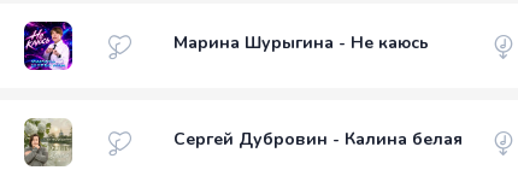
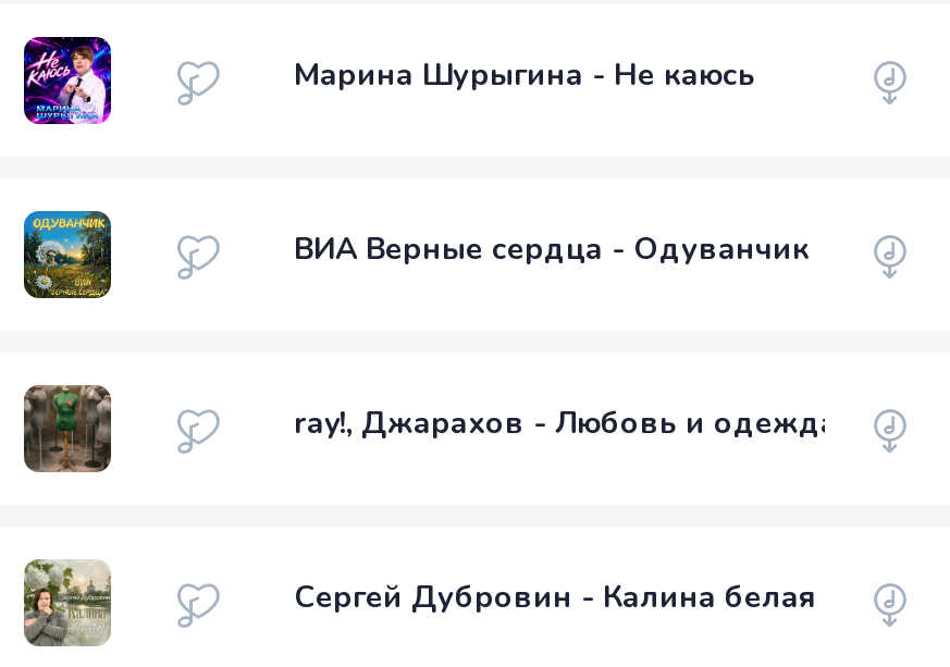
+ [image]

+ [image]

+ ВИА Верные сердца - Одуванчик

+ ray!, Джарахов - Любовь и одежда
